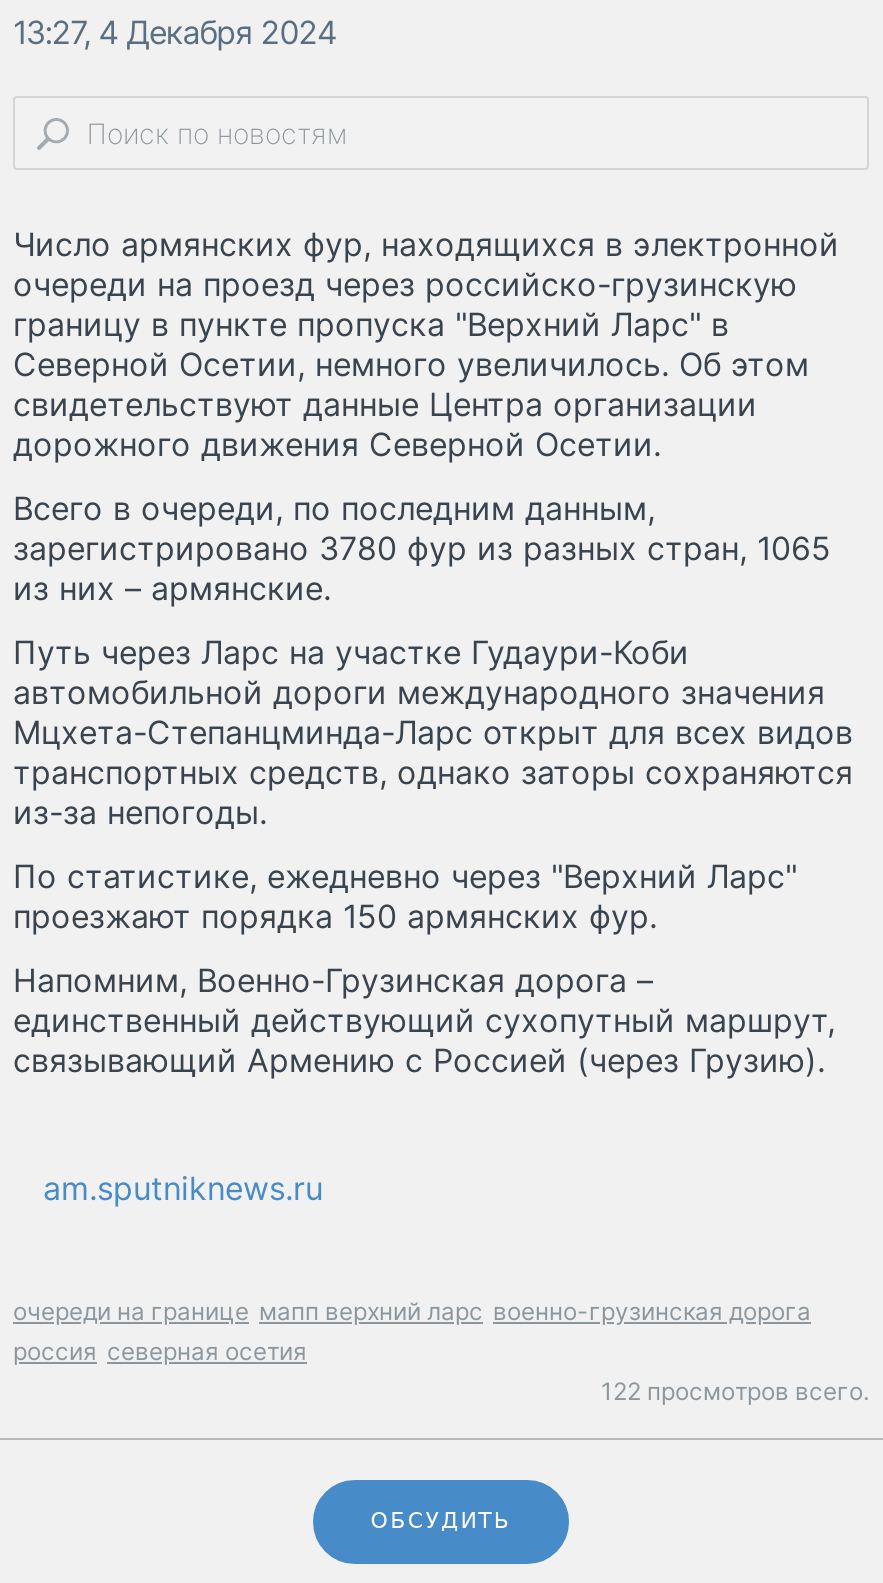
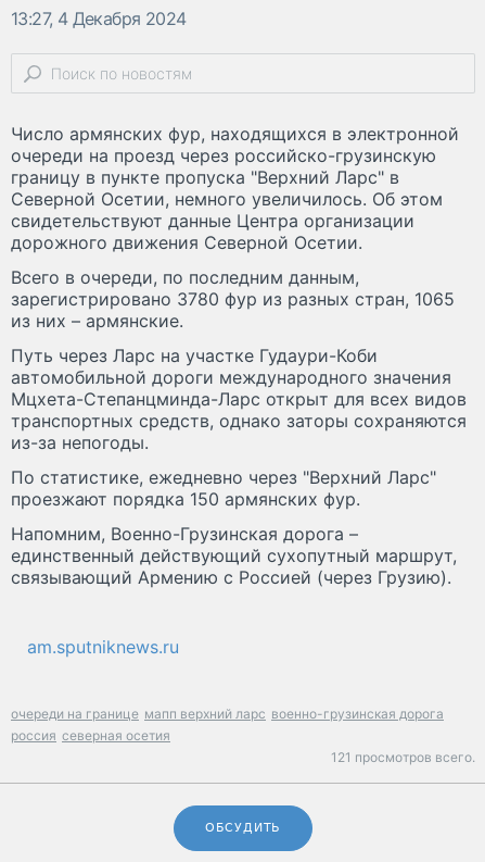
- 122 просмотров всего.
+ 121 просмотров всего.
